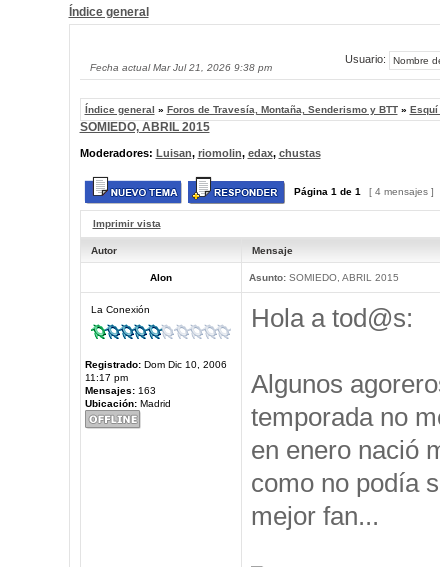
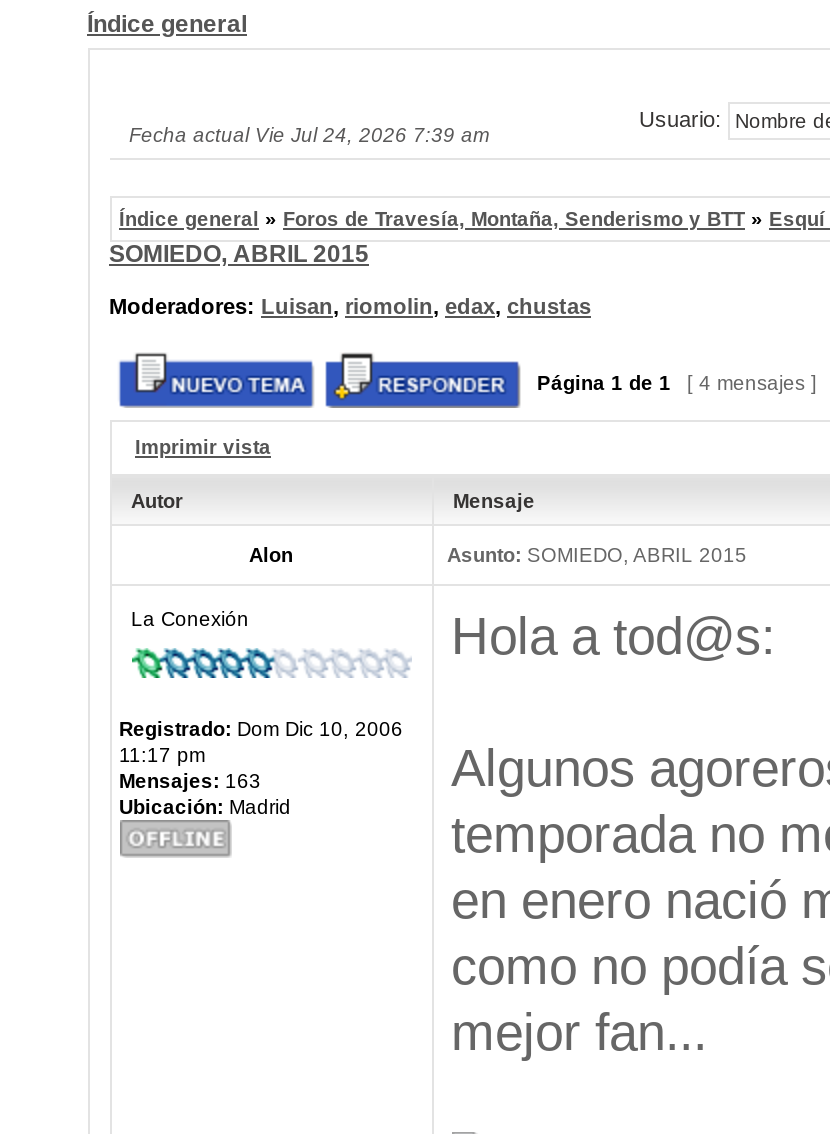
- Fecha actual Mar Jul 21, 2026 9:38 pm
+ Fecha actual Vie Jul 24, 2026 7:39 am
